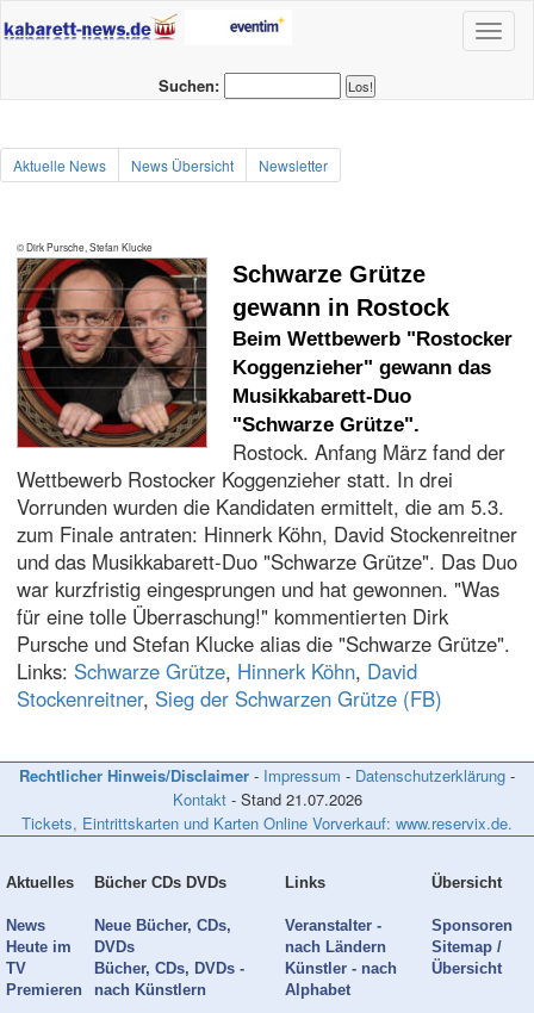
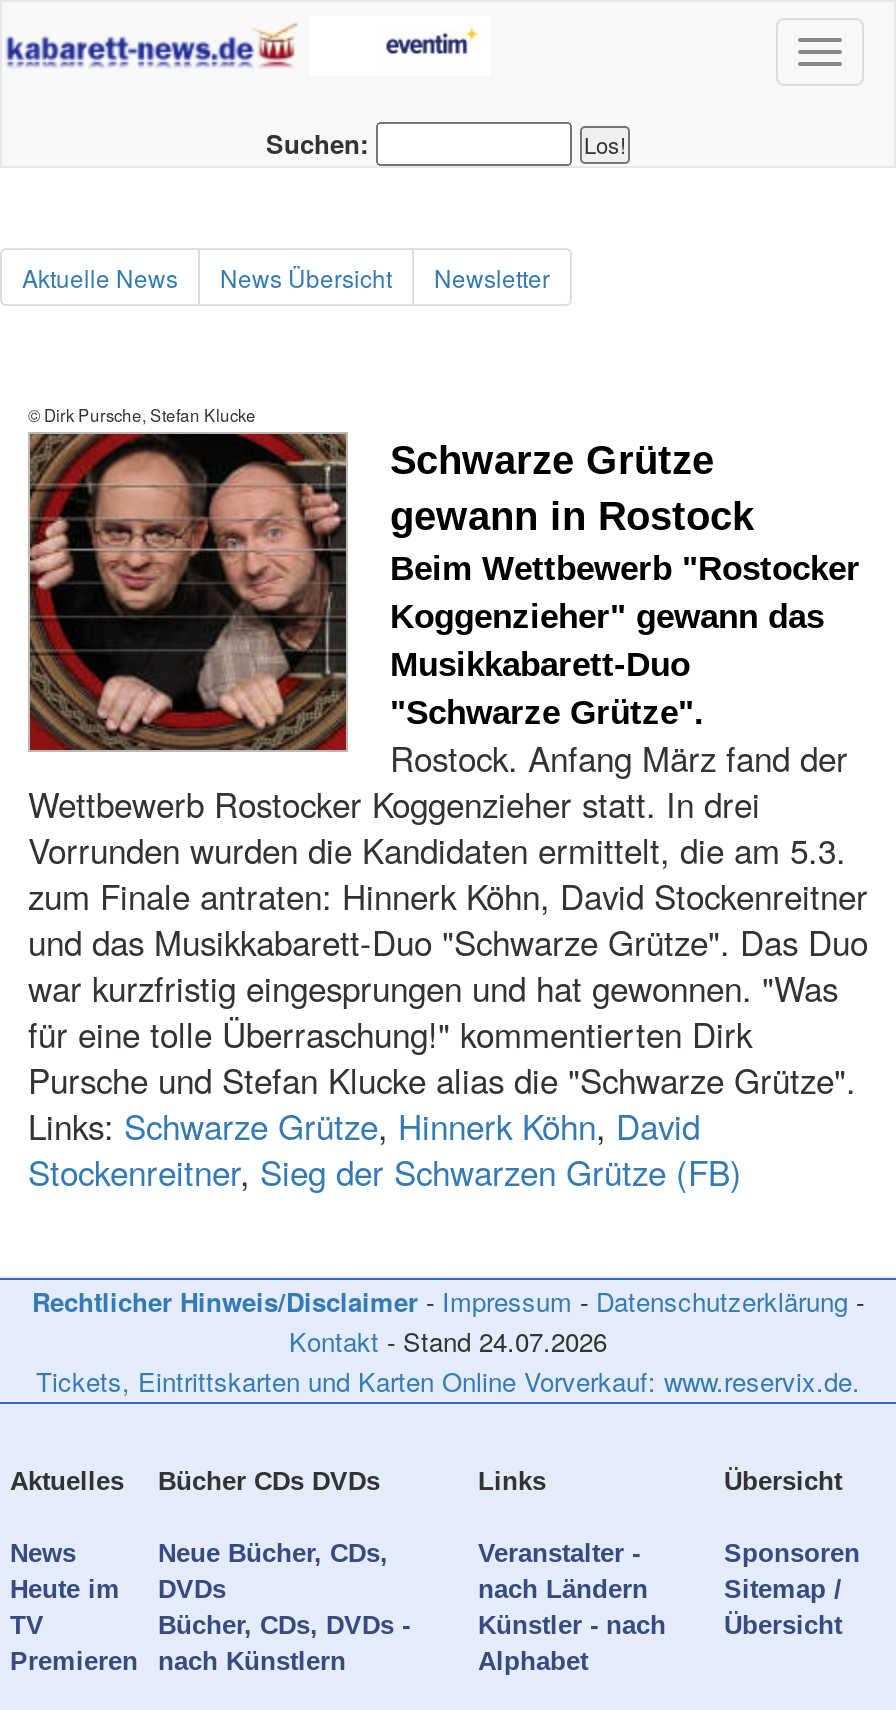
- Kontakt - Stand 21.07.2026
+ Kontakt - Stand 24.07.2026
